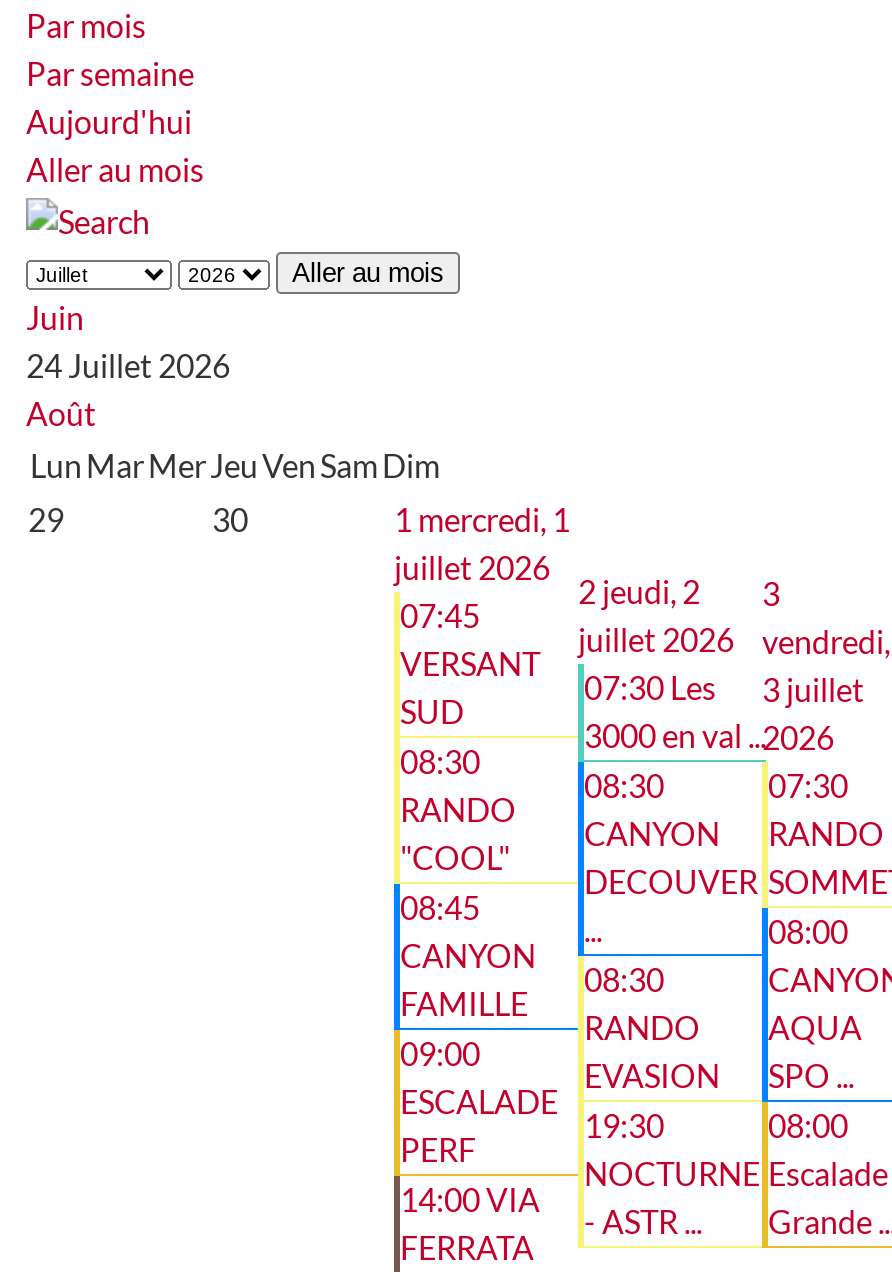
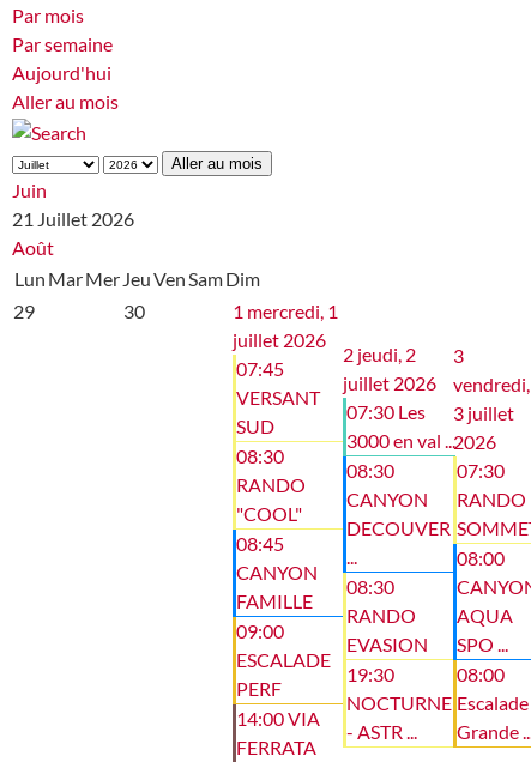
- 24 Juillet 2026
+ 21 Juillet 2026
